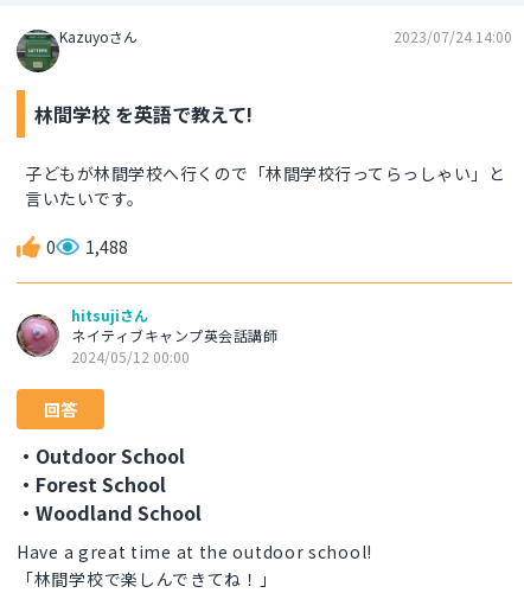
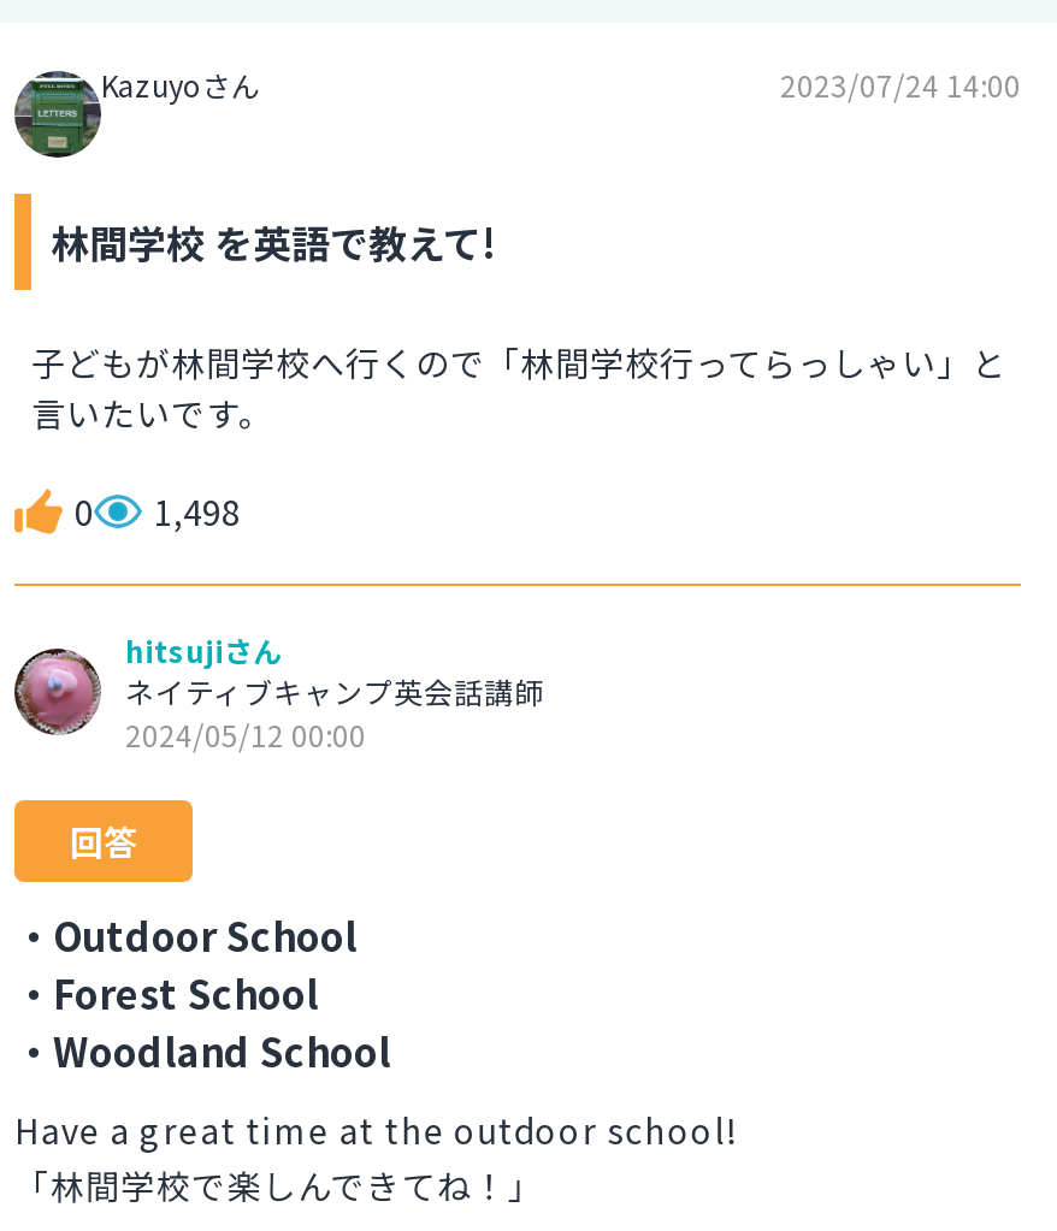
- 0 1,488
+ 0 1,498
